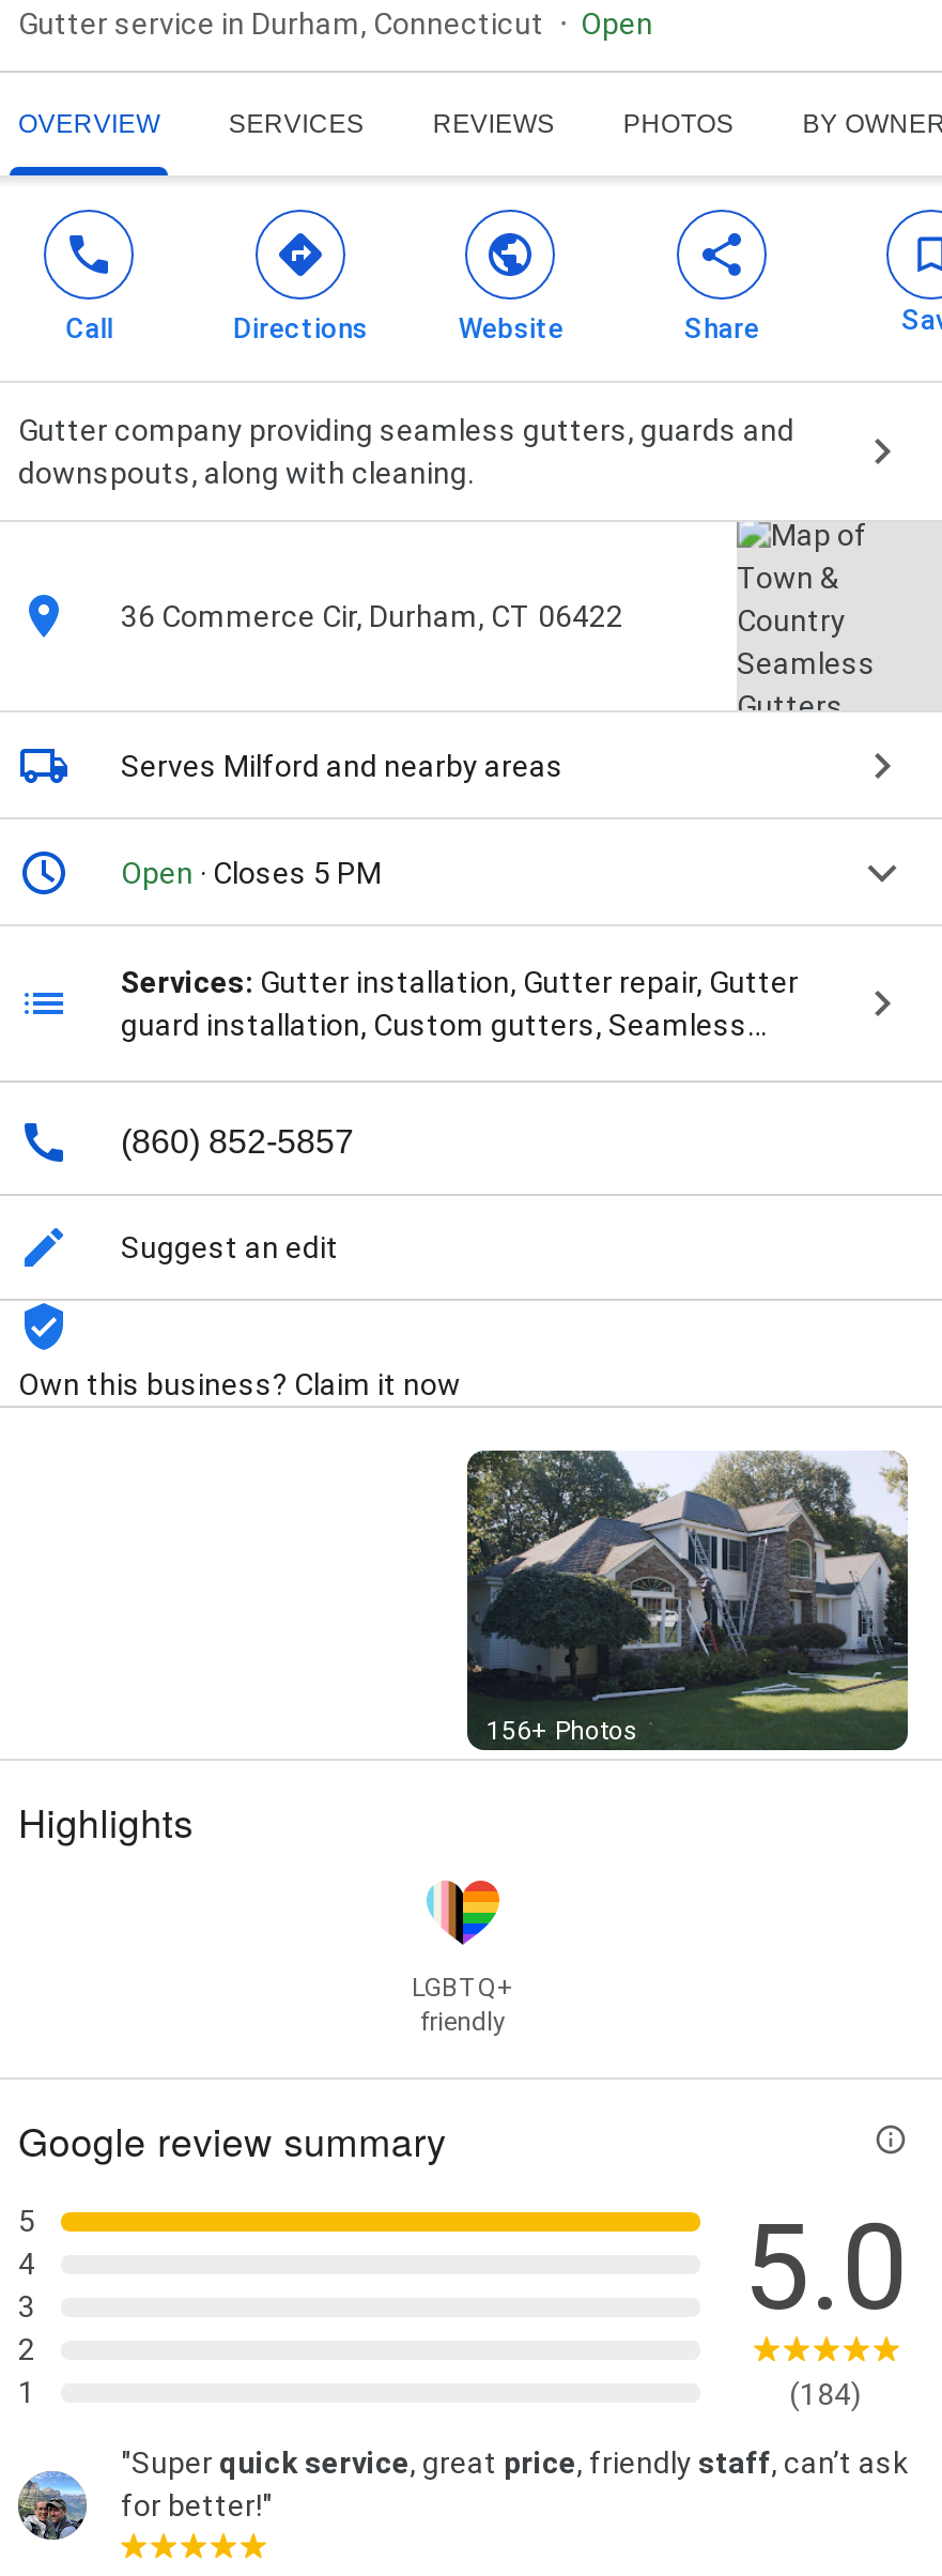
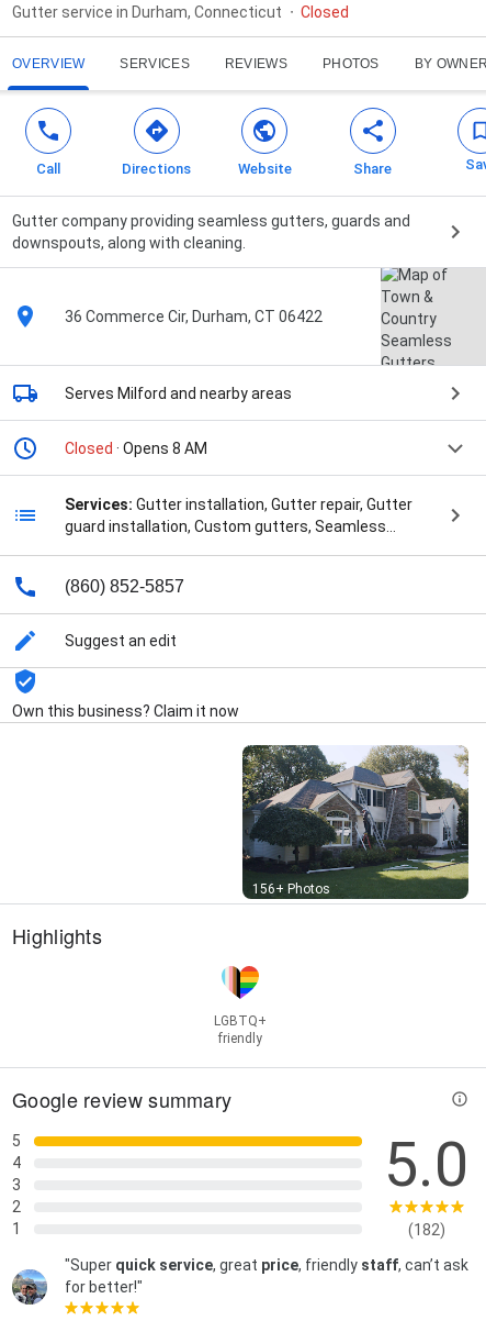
- Open
+ Closed

- Open · Closes 5 PM
+ Closed · Opens 8 AM

- (184)
+ (182)
